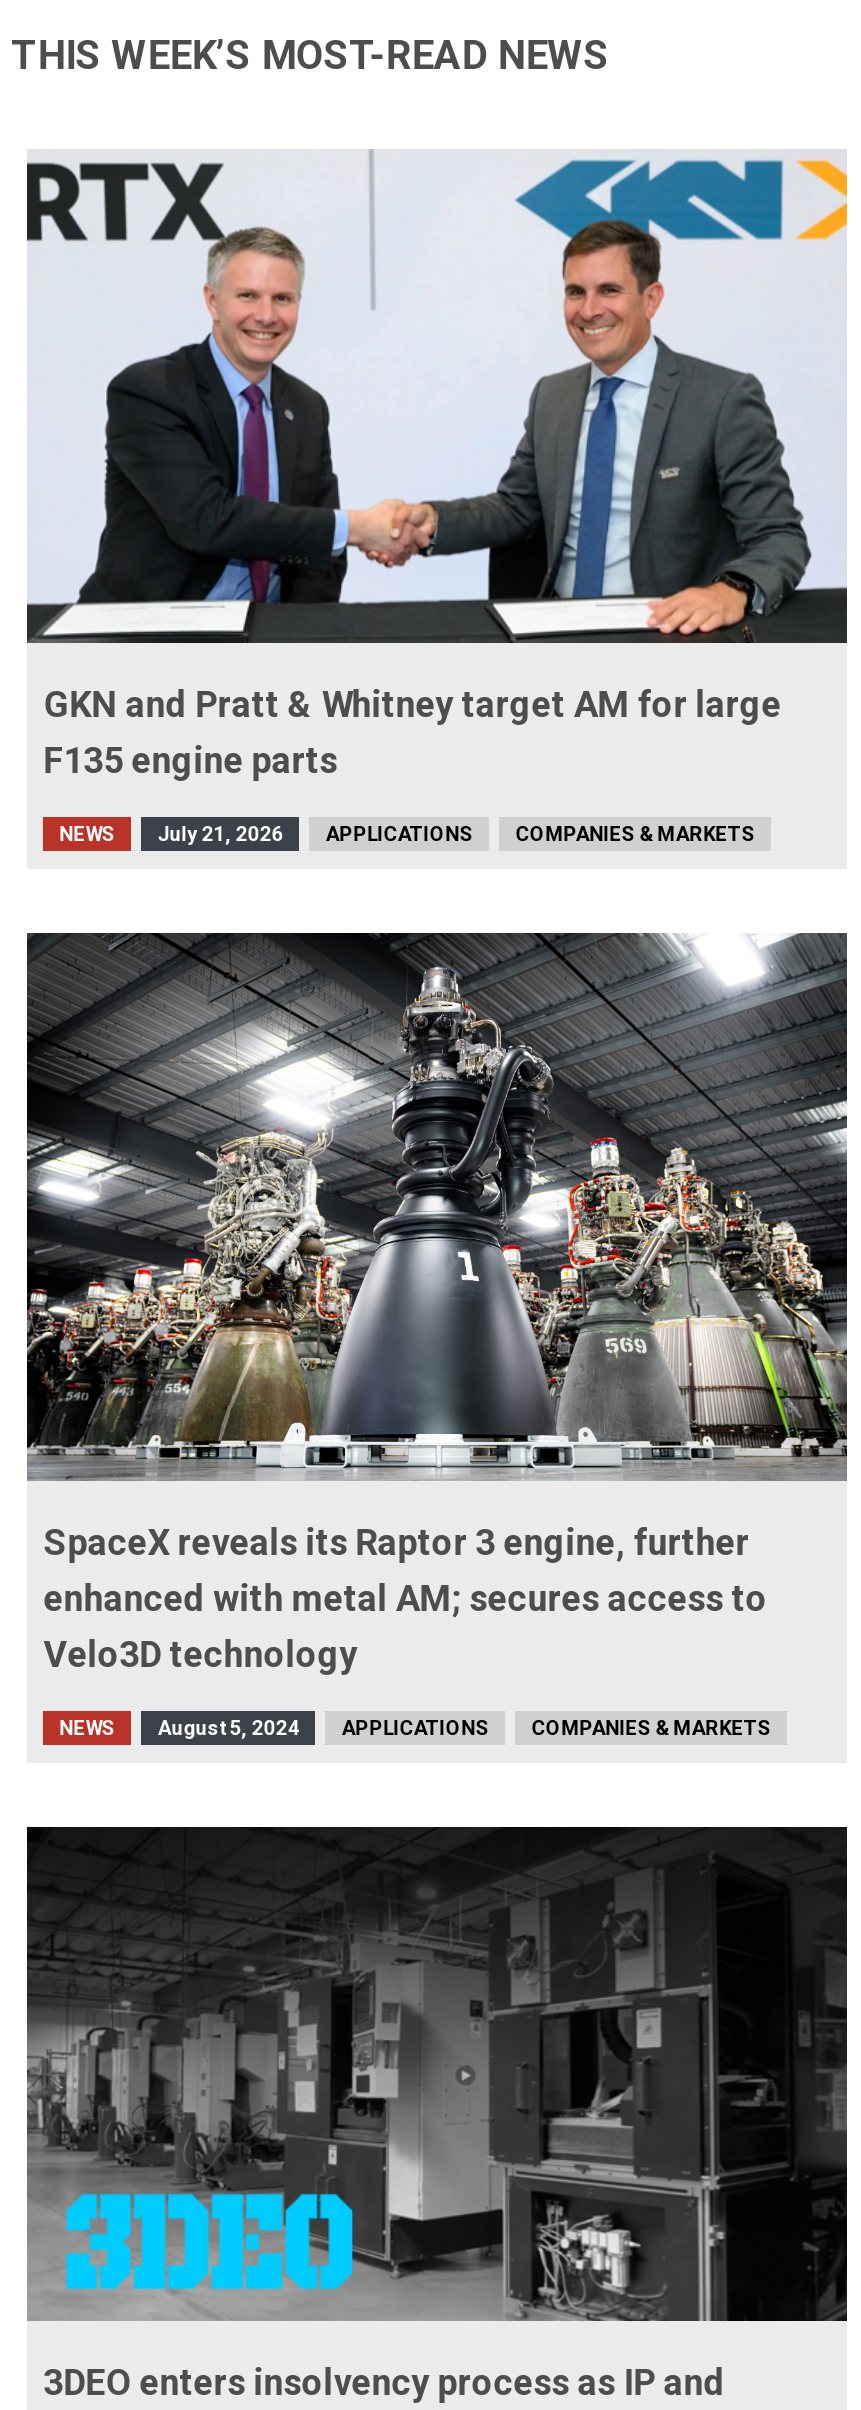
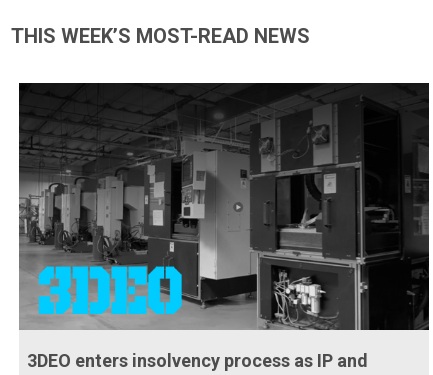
- [image]
- GKN and Pratt & Whitney target AM for large
- F135 engine parts
- APPLICATIONS
- COMPANIES & MARKETS
- NEWS
- July 21, 2026

- [image]
- SpaceX reveals its Raptor 3 engine, further
- enhanced with metal AM; secures access to
- Velo3D technology
- APPLICATIONS
- COMPANIES & MARKETS
- NEWS
- August 5, 2024
